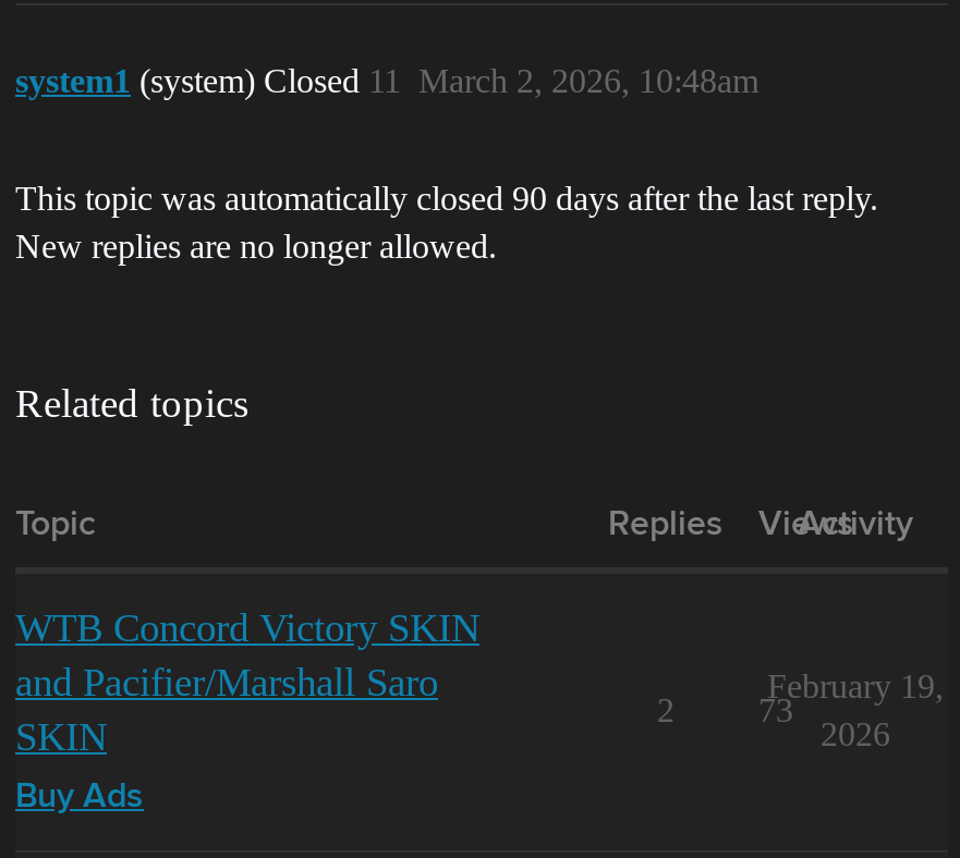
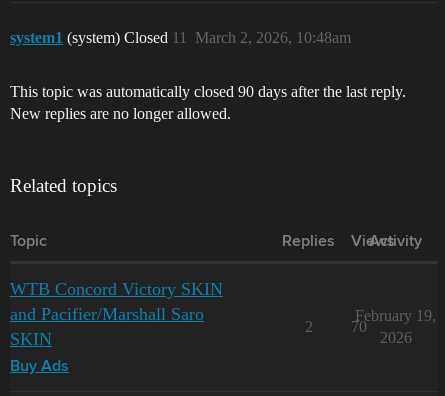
- 73
+ 70
